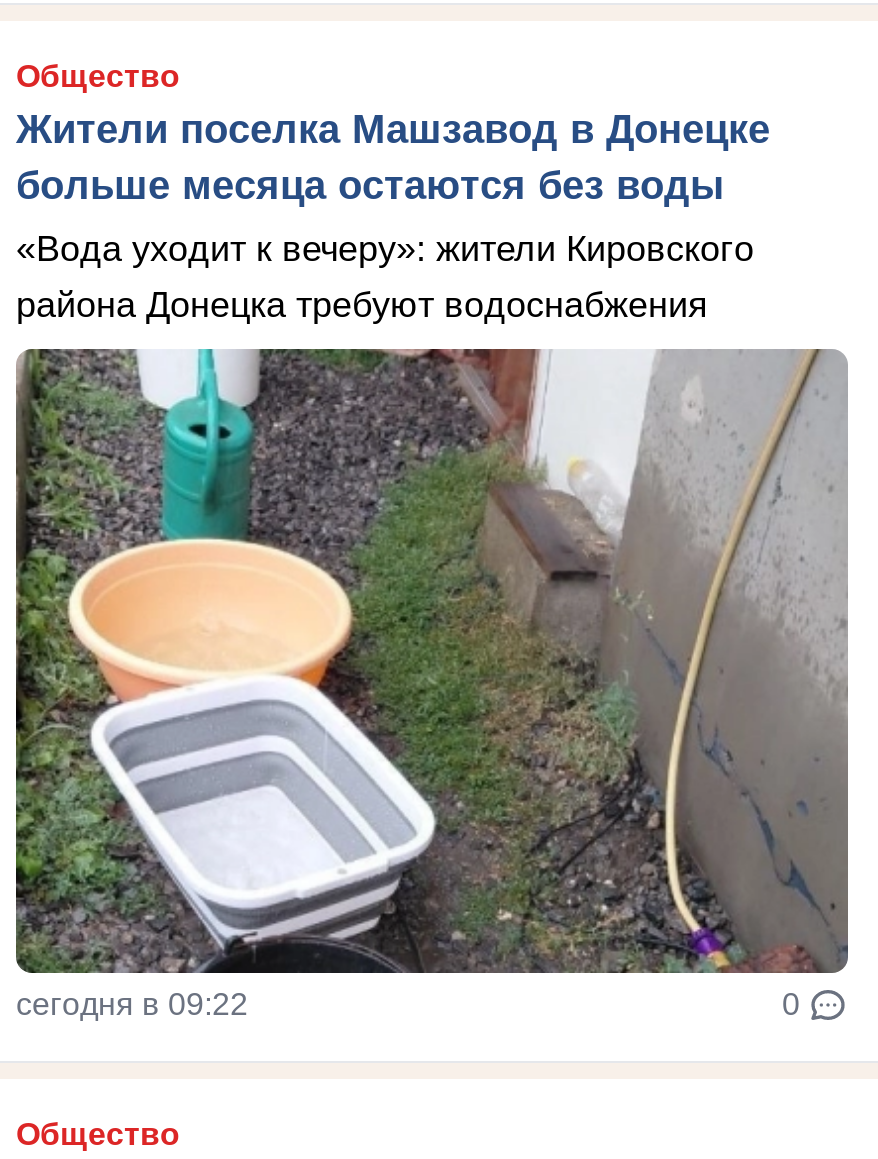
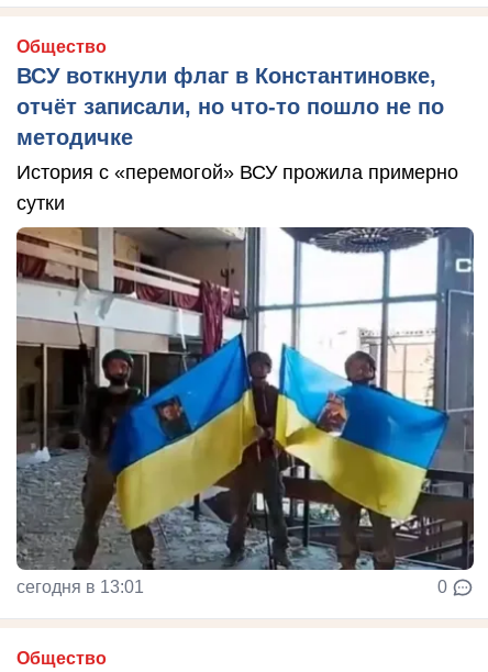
- Жители поселка Машзавод в Донецке
- больше месяца остаются без воды
+ ВСУ воткнули флаг в Константиновке,
+ отчёт записали, но что-то пошло не по
+ методичке

- «Вода уходит к вечеру»: жители Кировского
- района Донецка требуют водоснабжения
+ История с «перемогой» ВСУ прожила примерно
+ сутки

- [image]
- сегодня в 09:22
+ [image]
+ сегодня в 13:01
